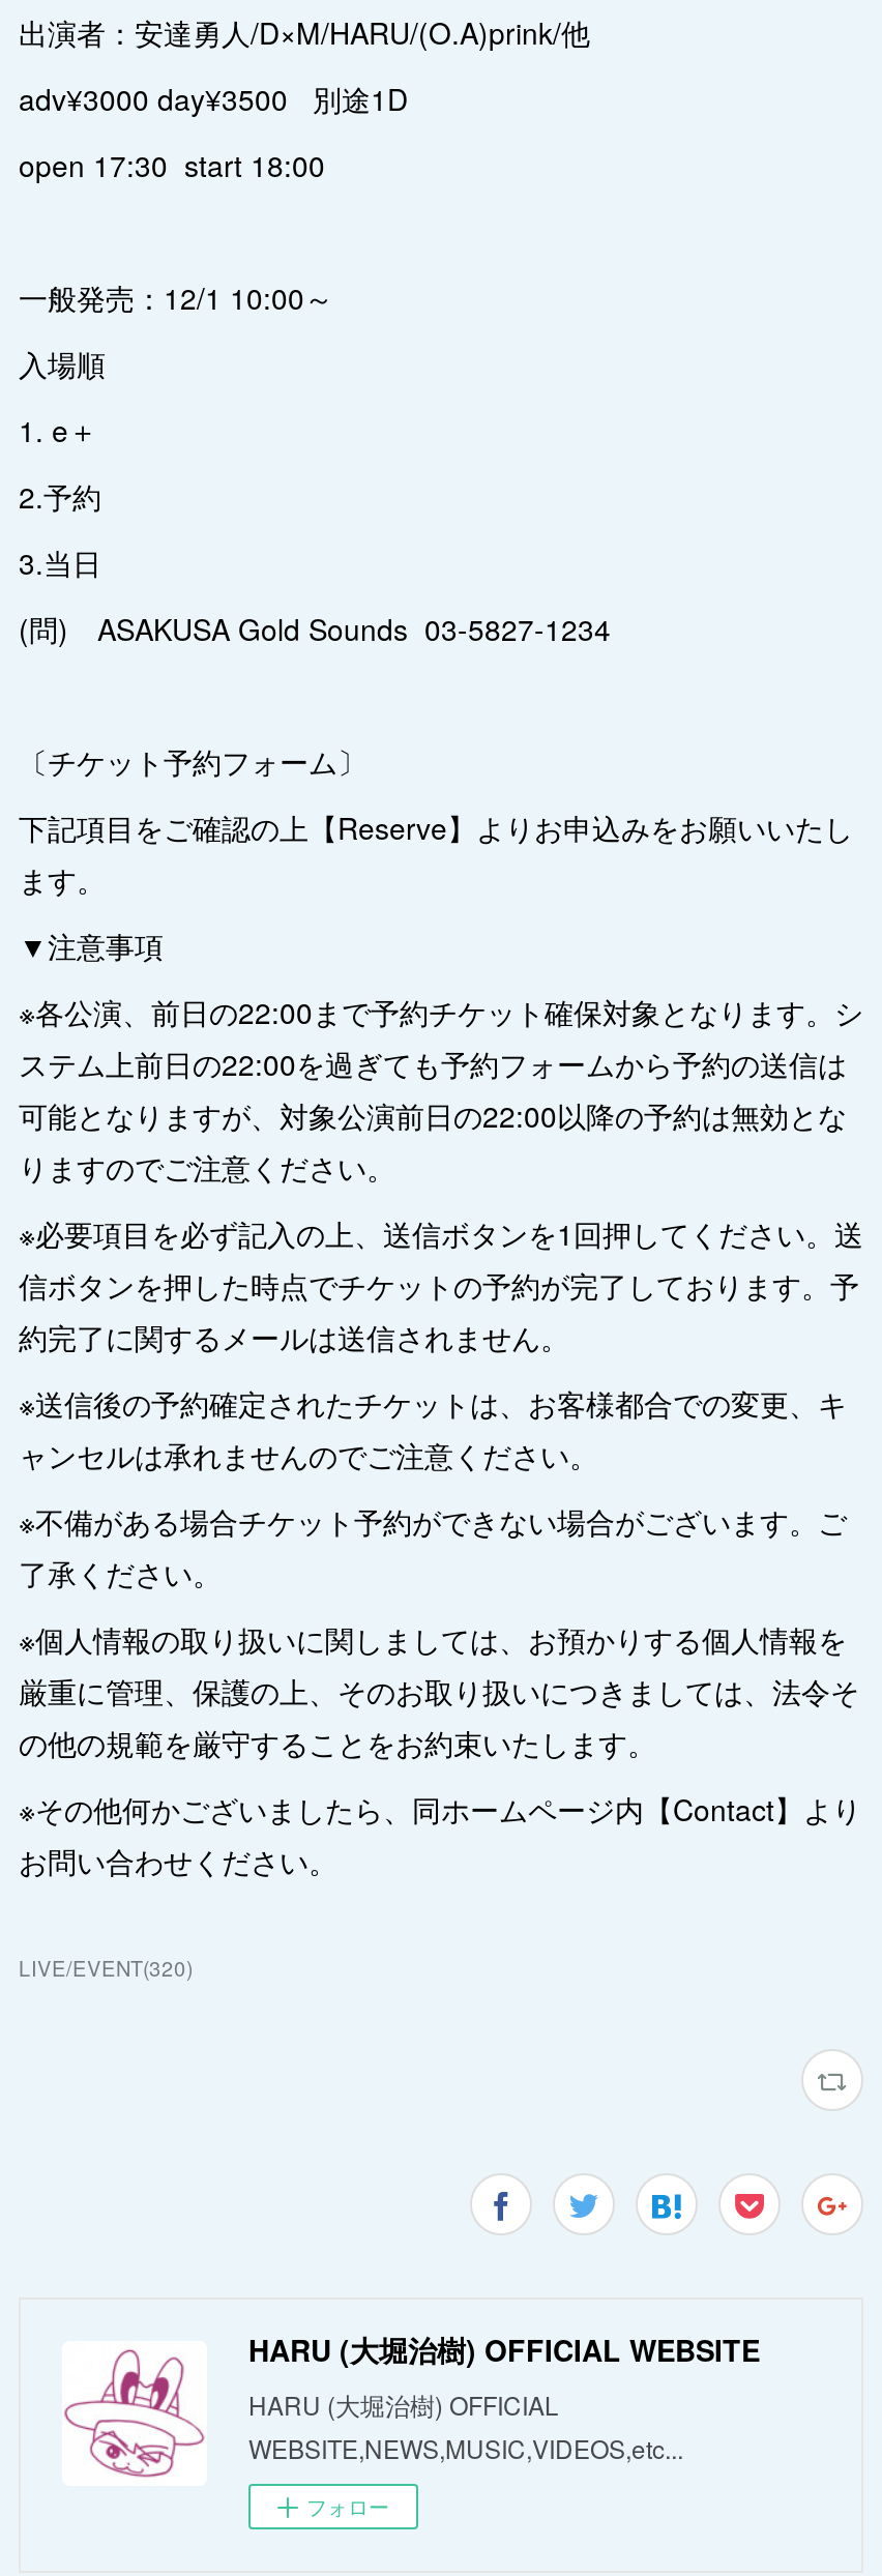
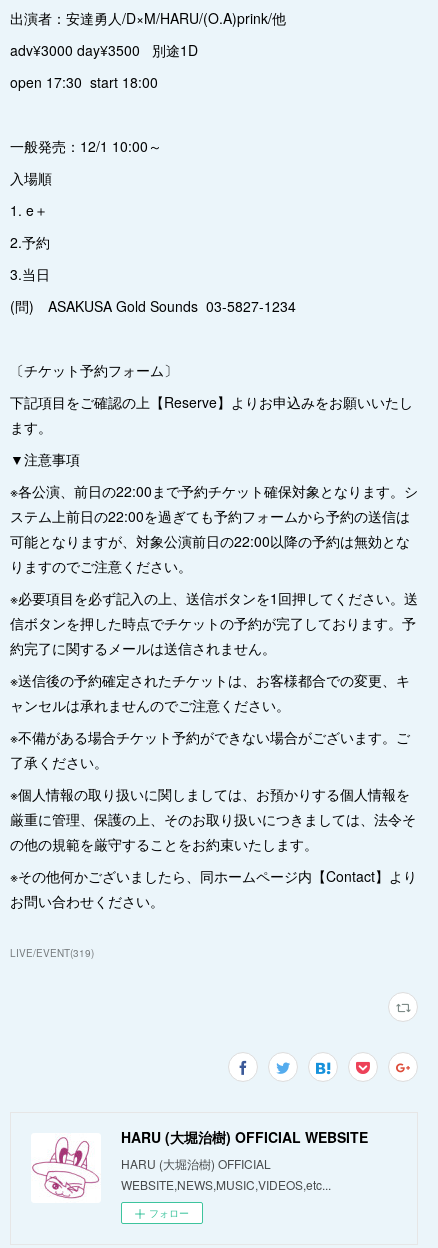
- LIVE/EVENT(320)
+ LIVE/EVENT(319)
